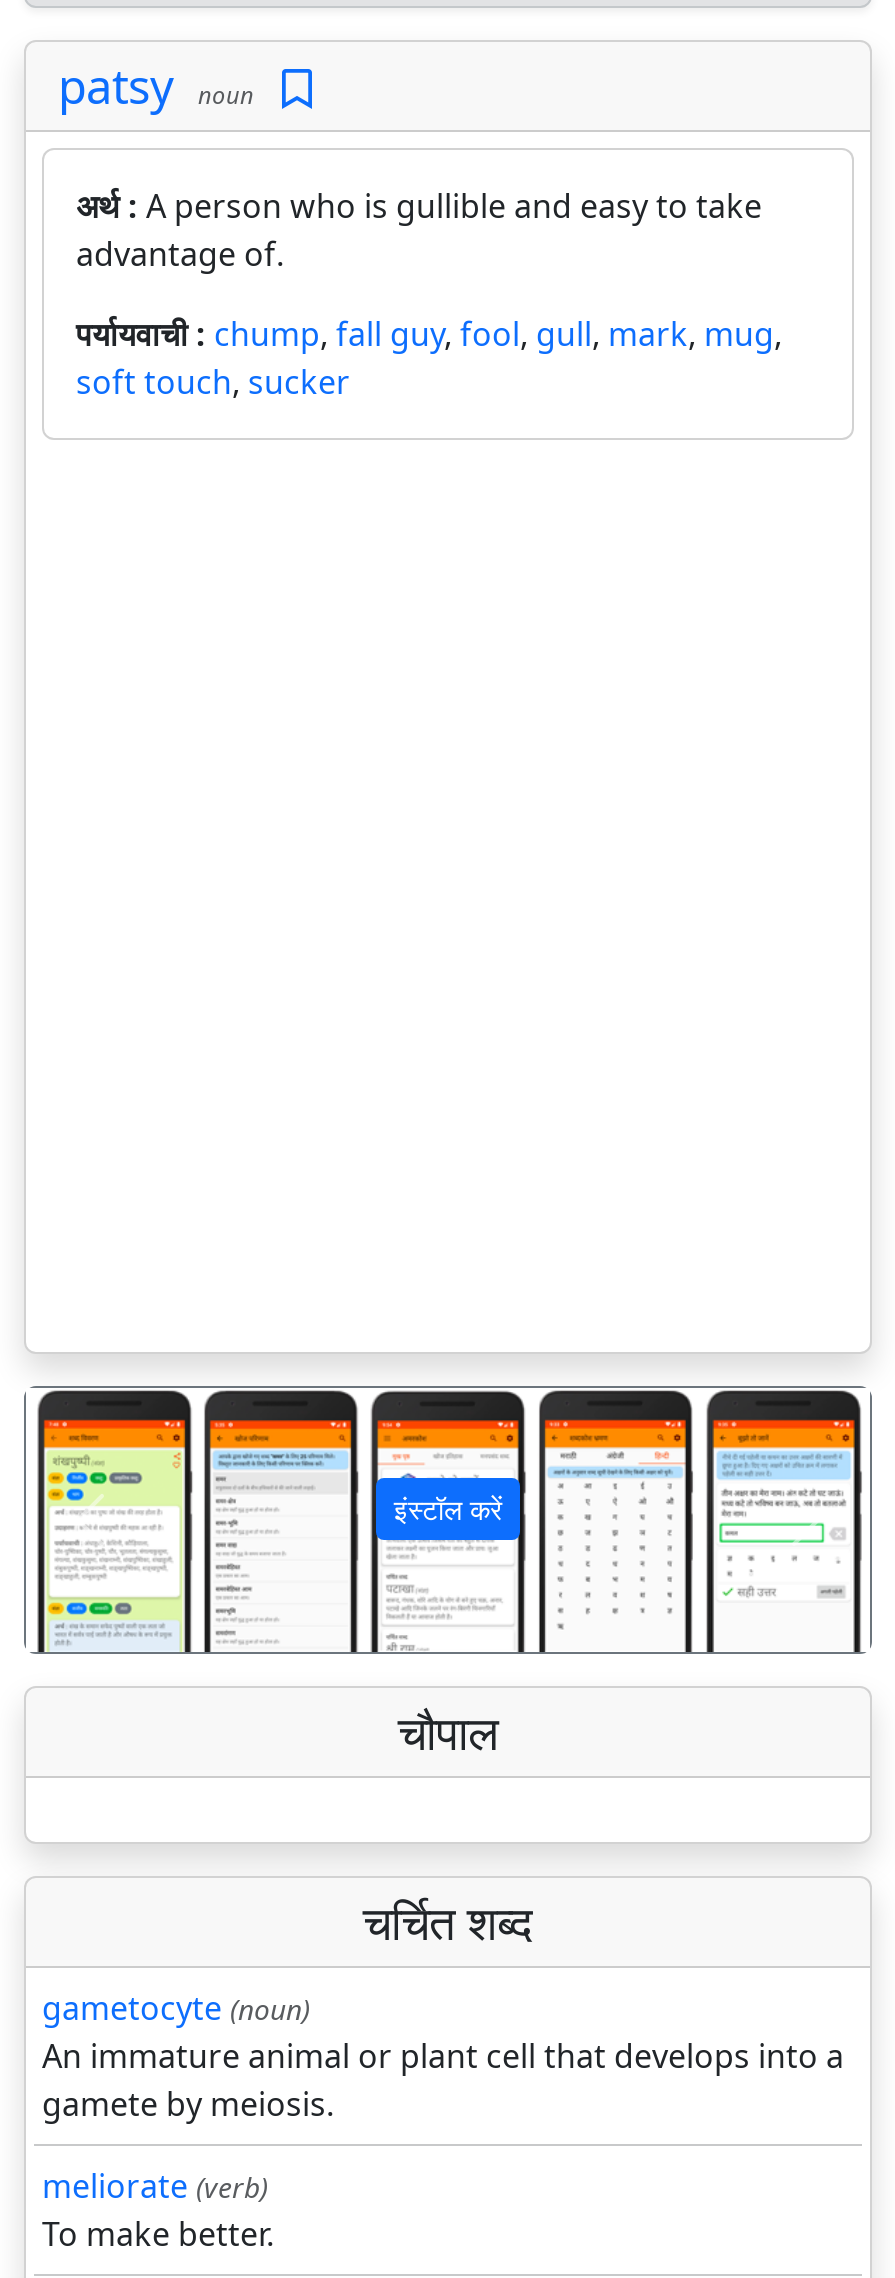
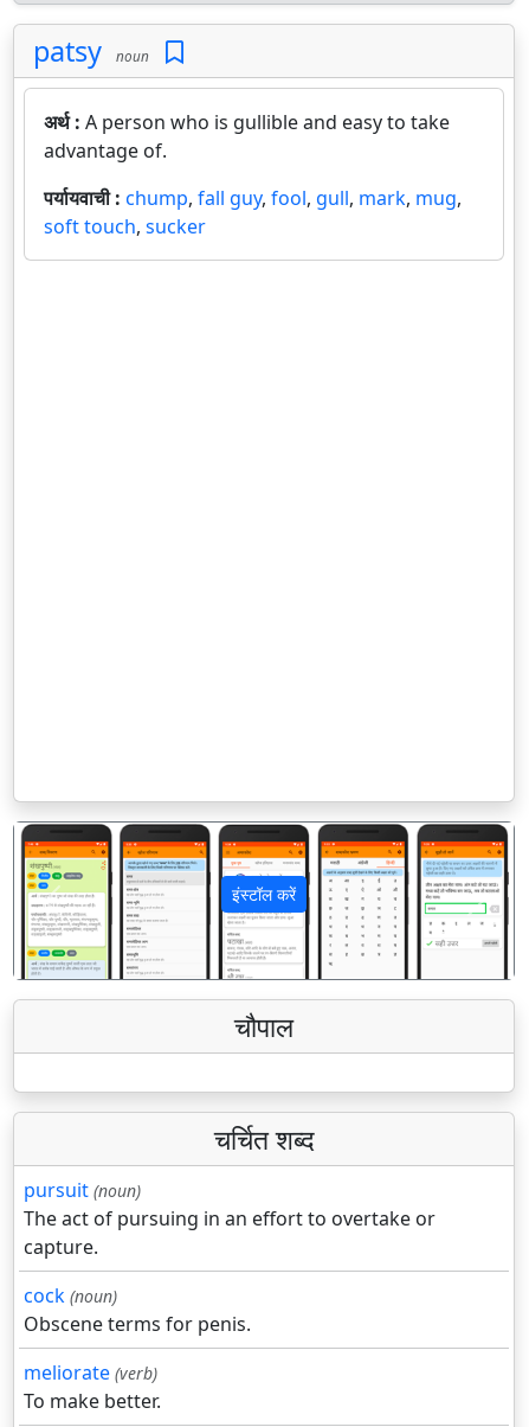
- gametocyte (noun)
- An immature animal or plant cell that develops into a
- gamete by meiosis.
+ pursuit (noun)
+ The act of pursuing in an effort to overtake or
+ capture.
+ cock (noun)
+ Obscene terms for penis.
